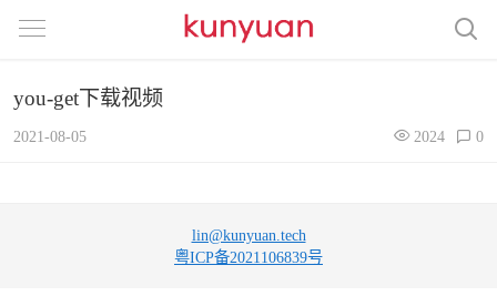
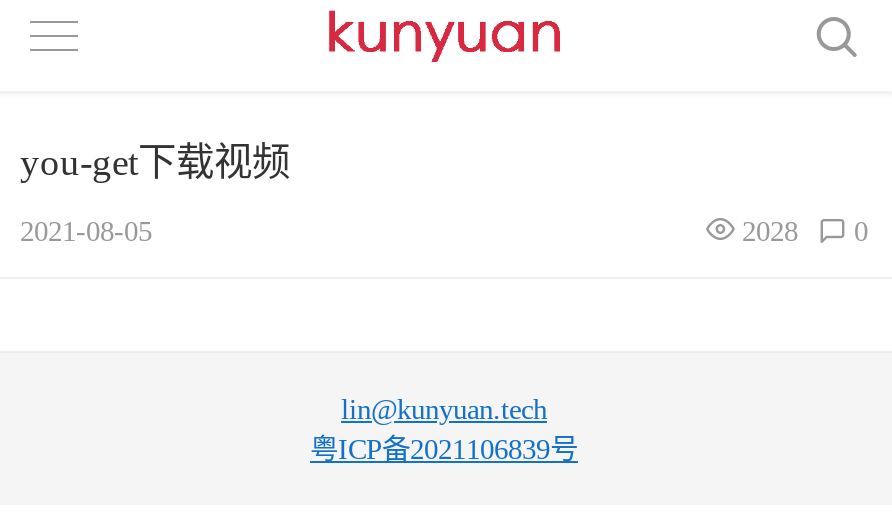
- 2024 0
+ 2028 0
